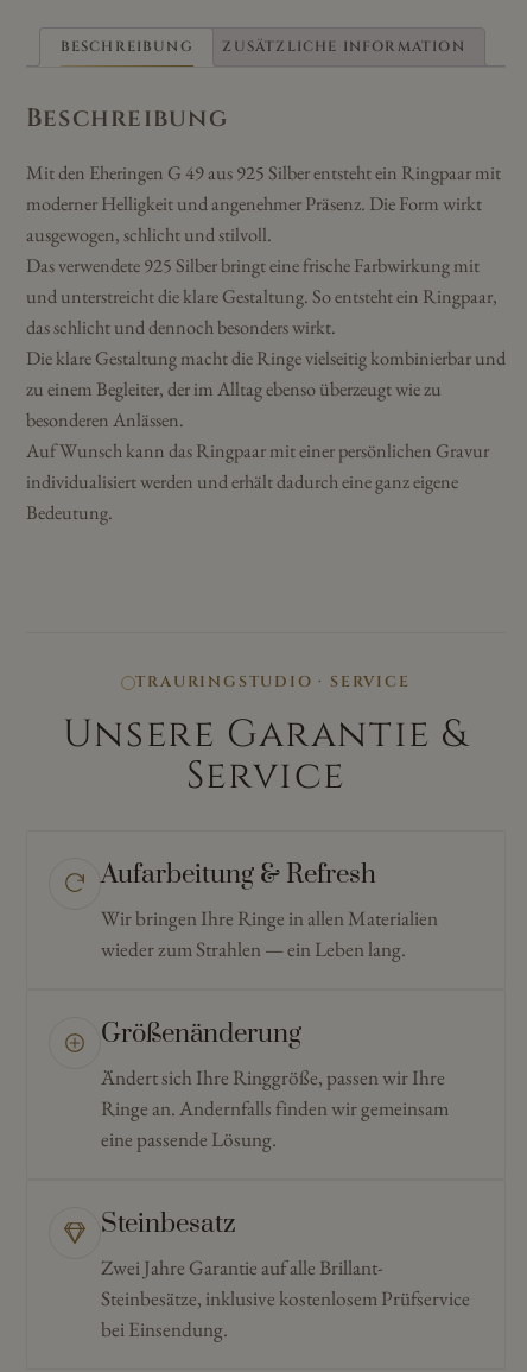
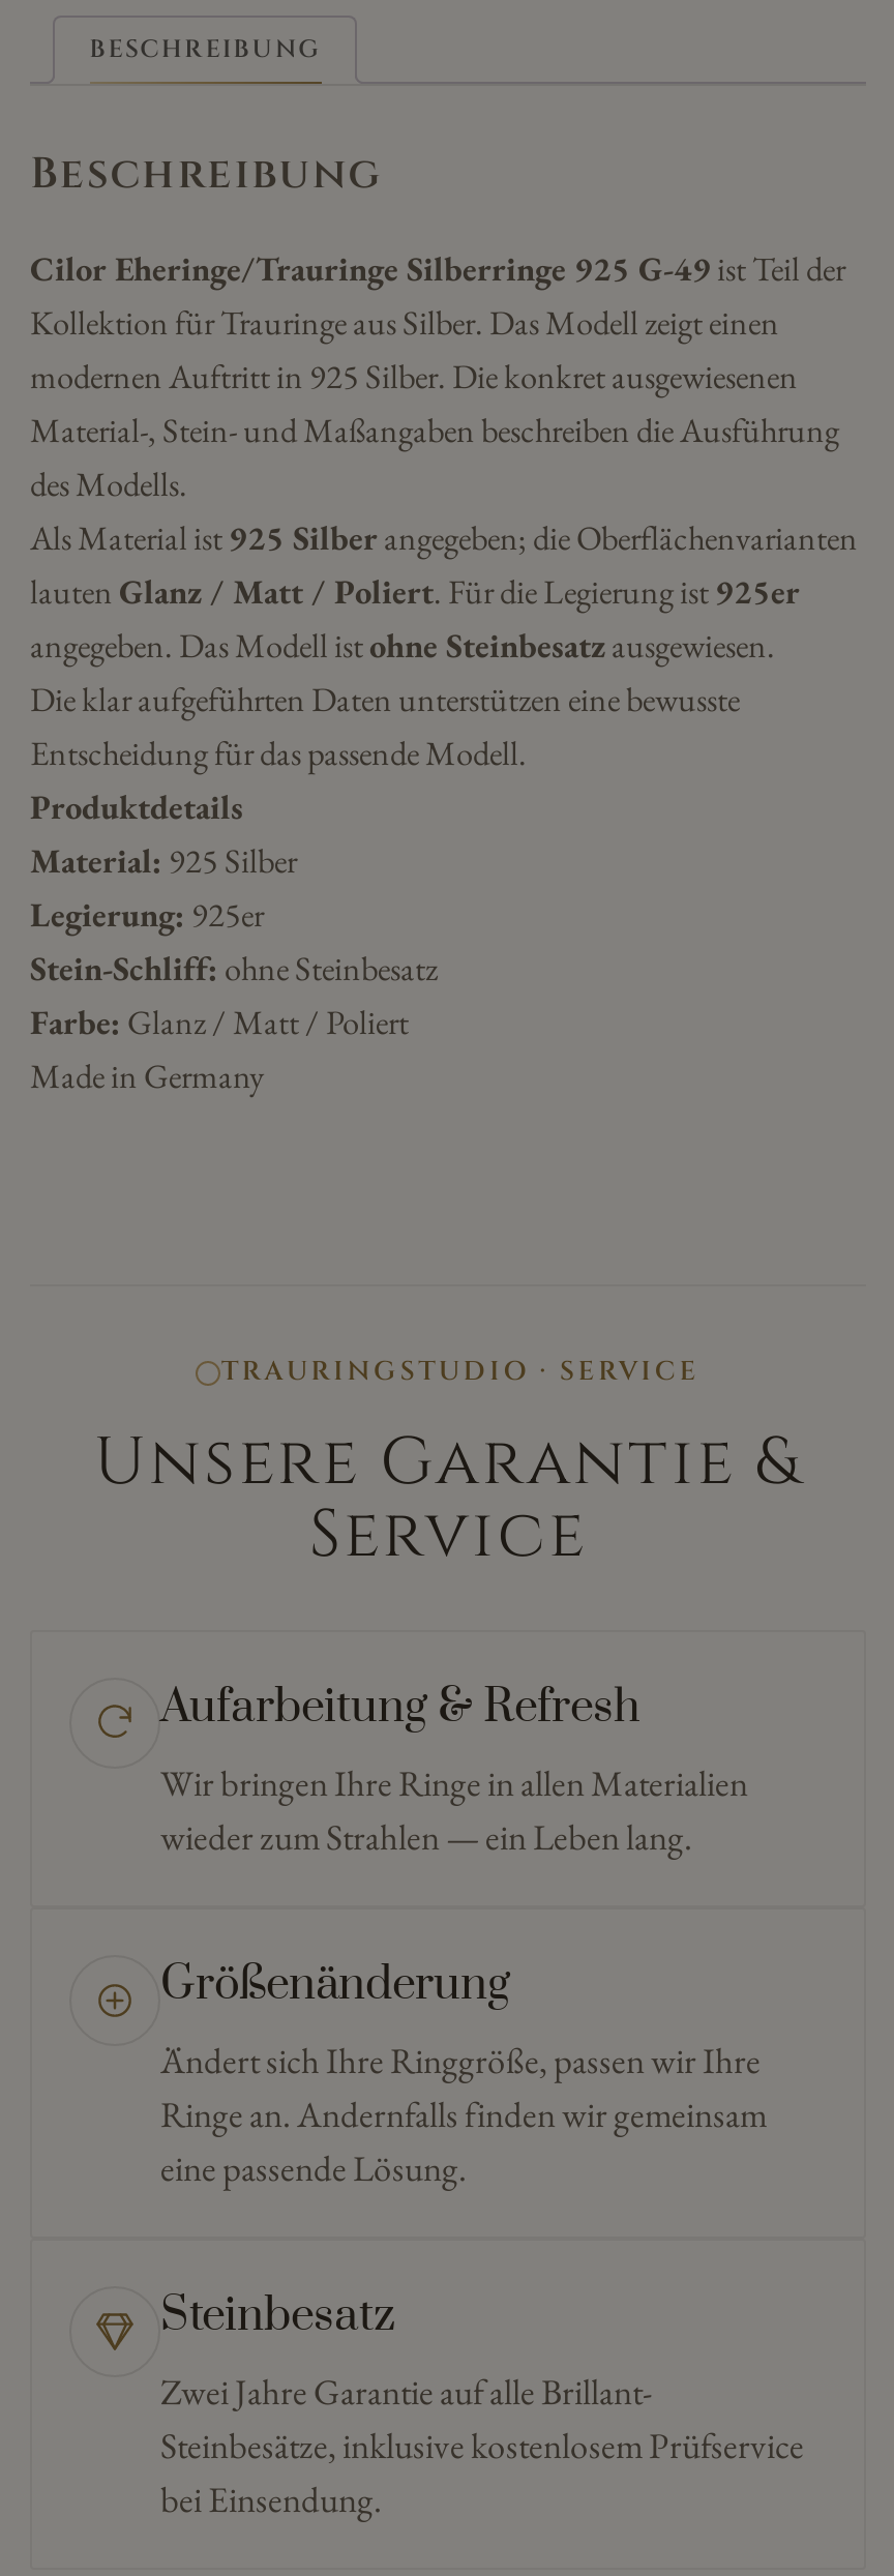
- ZUSÄTZLICHE INFORMATION

- Mit den Eheringen G 49 aus 925 Silber entsteht ein Ringpaar mit
- moderner Helligkeit und angenehmer Präsenz. Die Form wirkt
- ausgewogen, schlicht und stilvoll.
- Das verwendete 925 Silber bringt eine frische Farbwirkung mit
- und unterstreicht die klare Gestaltung. So entsteht ein Ringpaar,
- das schlicht und dennoch besonders wirkt.
- Die klare Gestaltung macht die Ringe vielseitig kombinierbar und
- zu einem Begleiter, der im Alltag ebenso überzeugt wie zu
- besonderen Anlässen.
- Auf Wunsch kann das Ringpaar mit einer persönlichen Gravur
- individualisiert werden und erhält dadurch eine ganz eigene
- Bedeutung.
+ Cilor Eheringe/Trauringe Silberringe 925 G-49 ist Teil der
+ Kollektion für Trauringe aus Silber. Das Modell zeigt einen
+ modernen Auftritt in 925 Silber. Die konkret ausgewiesenen
+ Material-, Stein- und Maßangaben beschreiben die Ausführung
+ des Modells.
+ Als Material ist 925 Silberangegeben; die Oberflächenvarianten
+ lauten Glanz / Matt / Poliert. Für die Legierung ist 925er
+ angegeben. Das Modell istohne Steinbesatzausgewiesen.
+ Die klar aufgeführten Daten unterstützen eine bewusste
+ Entscheidung für das passende Modell.
+ Produktdetails
+ Material: 925 Silber
+ Legierung: 925er
+ Stein-Schliff: ohne Steinbesatz
+ Farbe: Glanz / Matt / Poliert
+ Made in Germany
